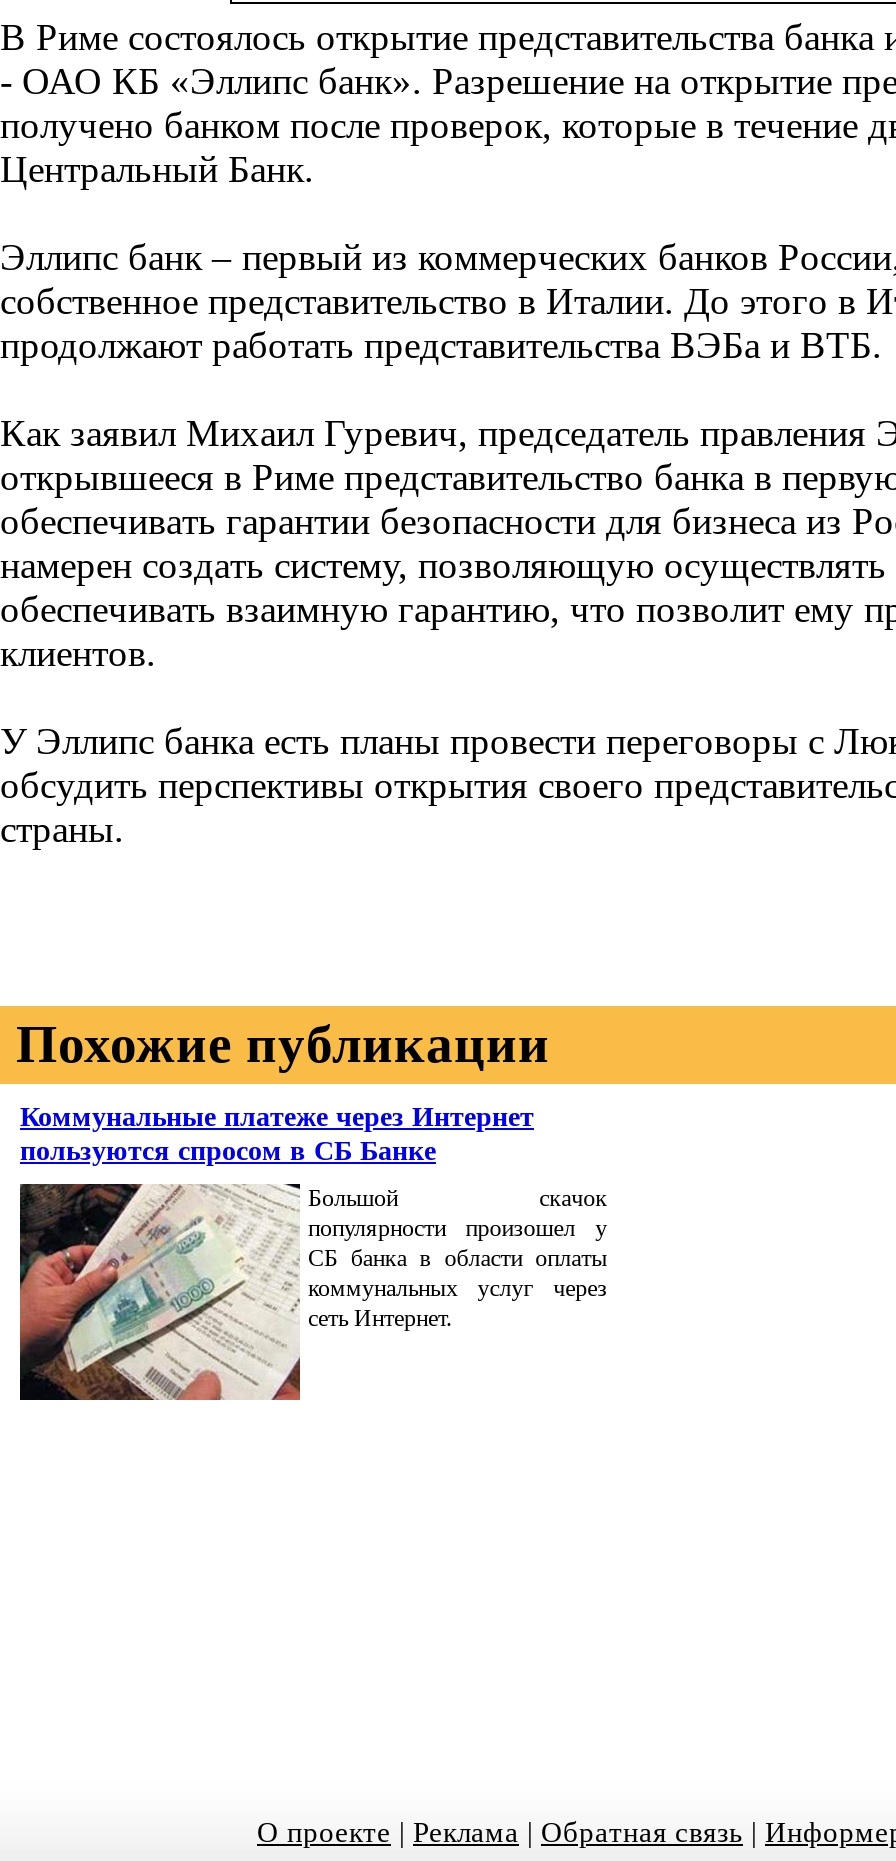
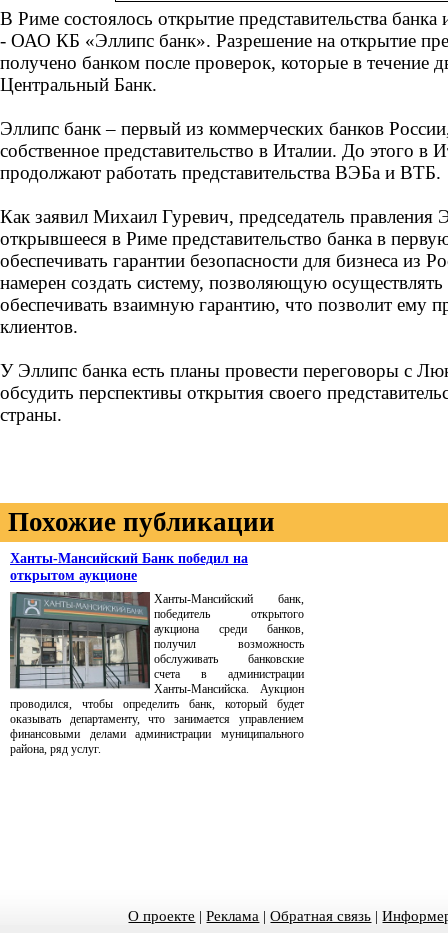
- Коммунальные платеже через Интернет
- пользуются спросом в СБ Банке
+ Ханты-Мансийский Банк победил на
+ открытом аукционе

- [image]
- Большой скачок
- популярности произошел у
- СБ банка в области оплаты
- коммунальных услуг через
- сеть Интернет.
+ [image]
+ Ханты-Мансийский банк,
+ победитель открытого
+ аукциона среди банков,
+ получил возможность
+ обслуживать банковские
+ счета в администрации
+ Ханты-Мансийска. Аукцион
+ проводился, чтобы определить банк, который будет
+ оказывать департаменту, что занимается управлением
+ финансовыми делами администрации муниципального
+ района, ряд услуг.
